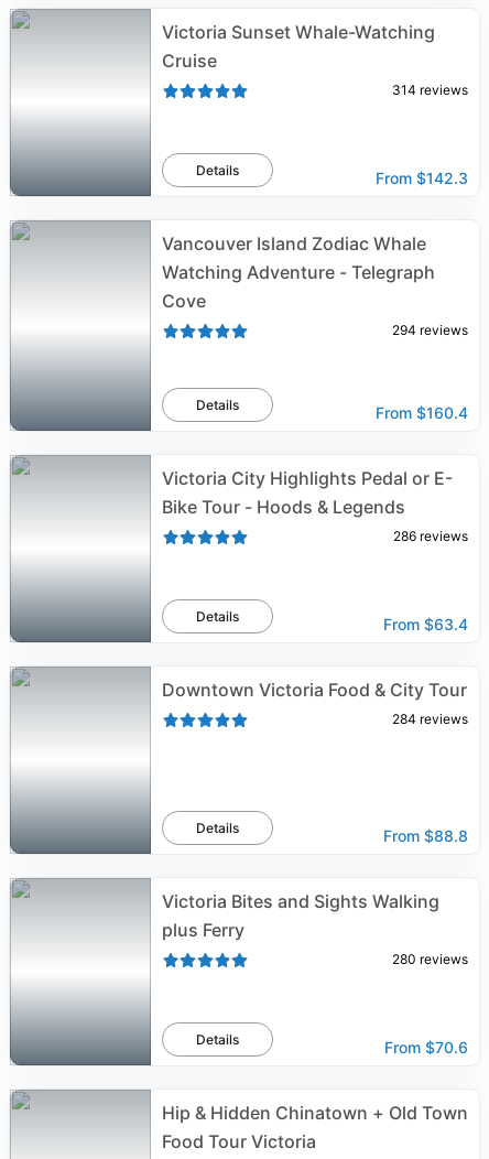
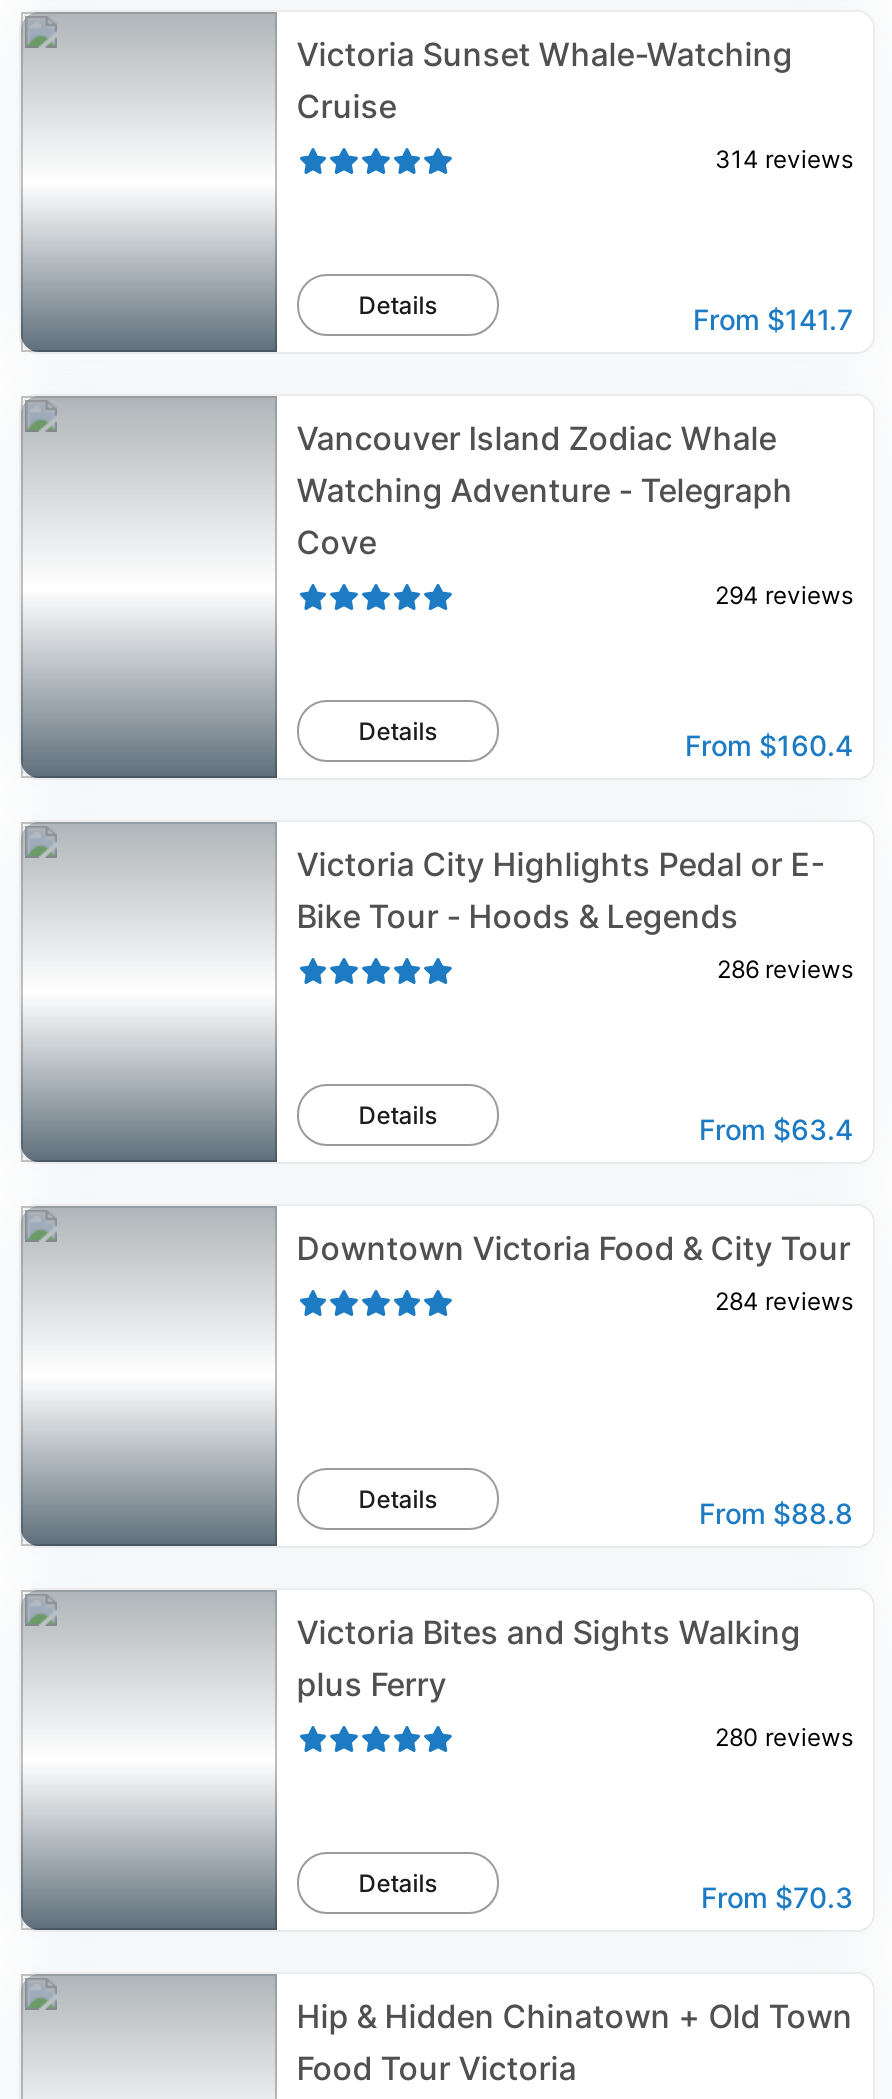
- From $142.3
+ From $141.7

- From $70.6
+ From $70.3
